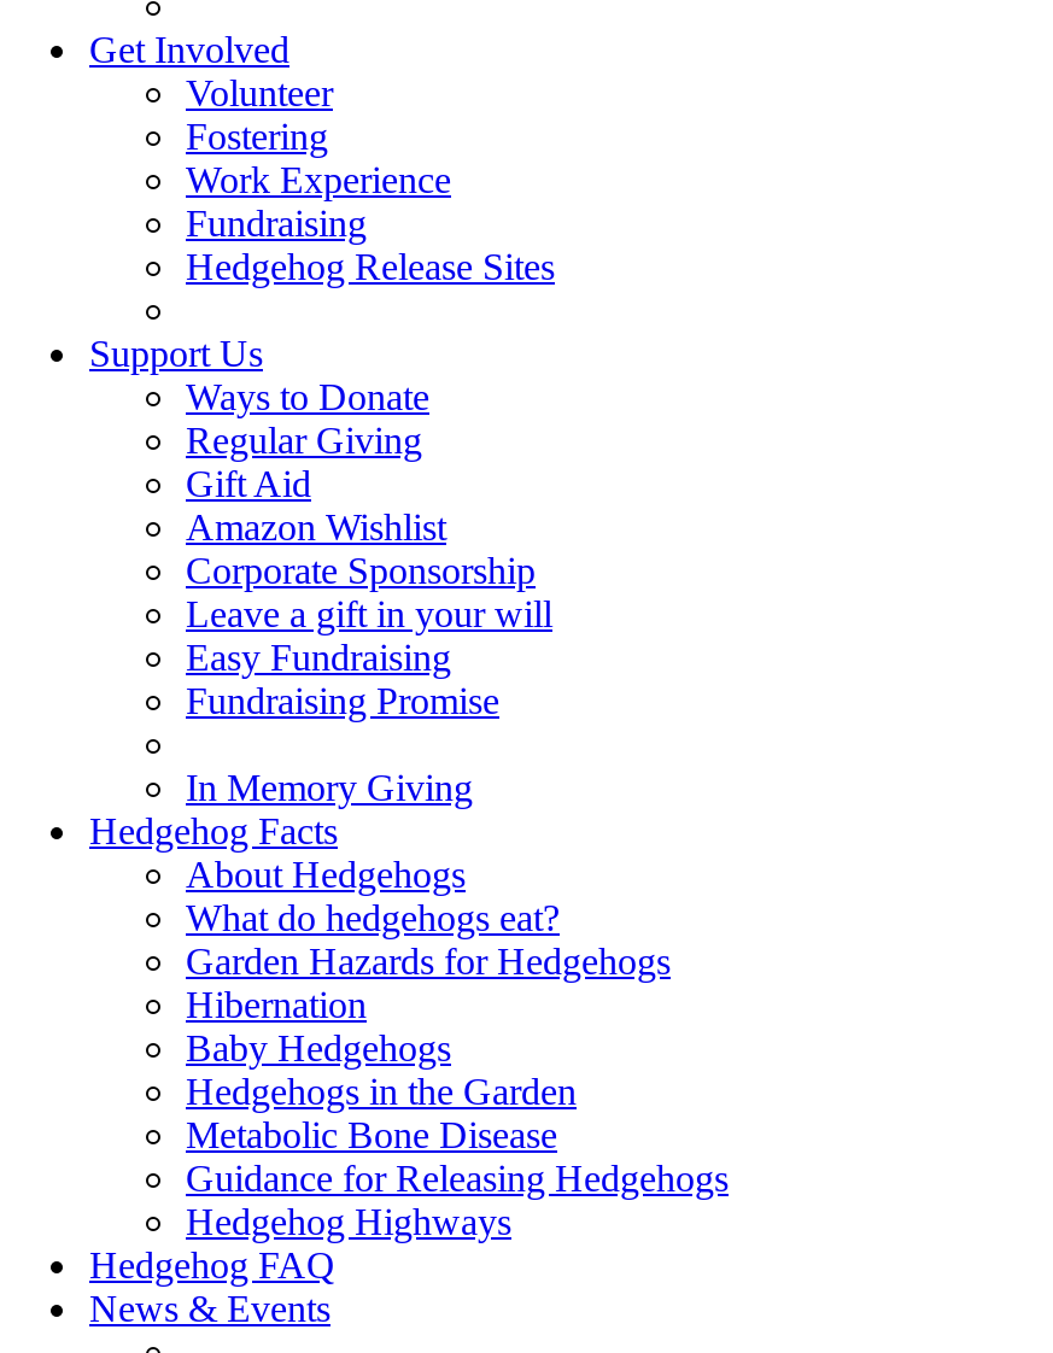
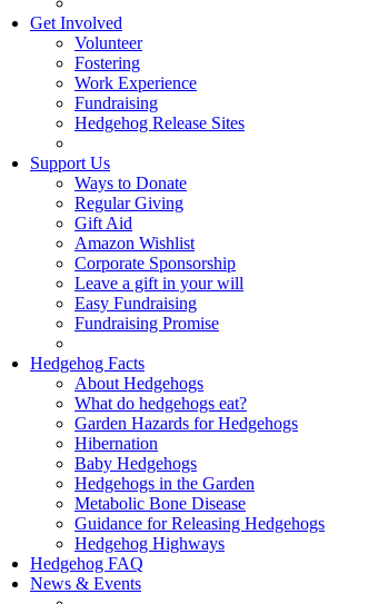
- In Memory Giving
